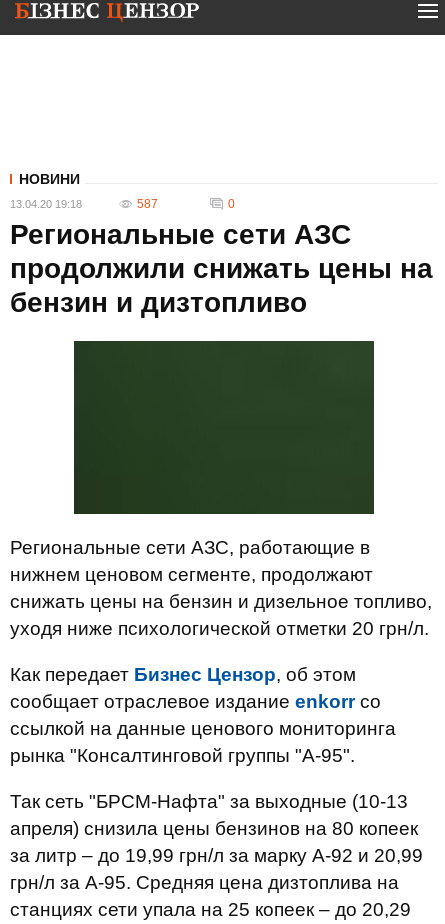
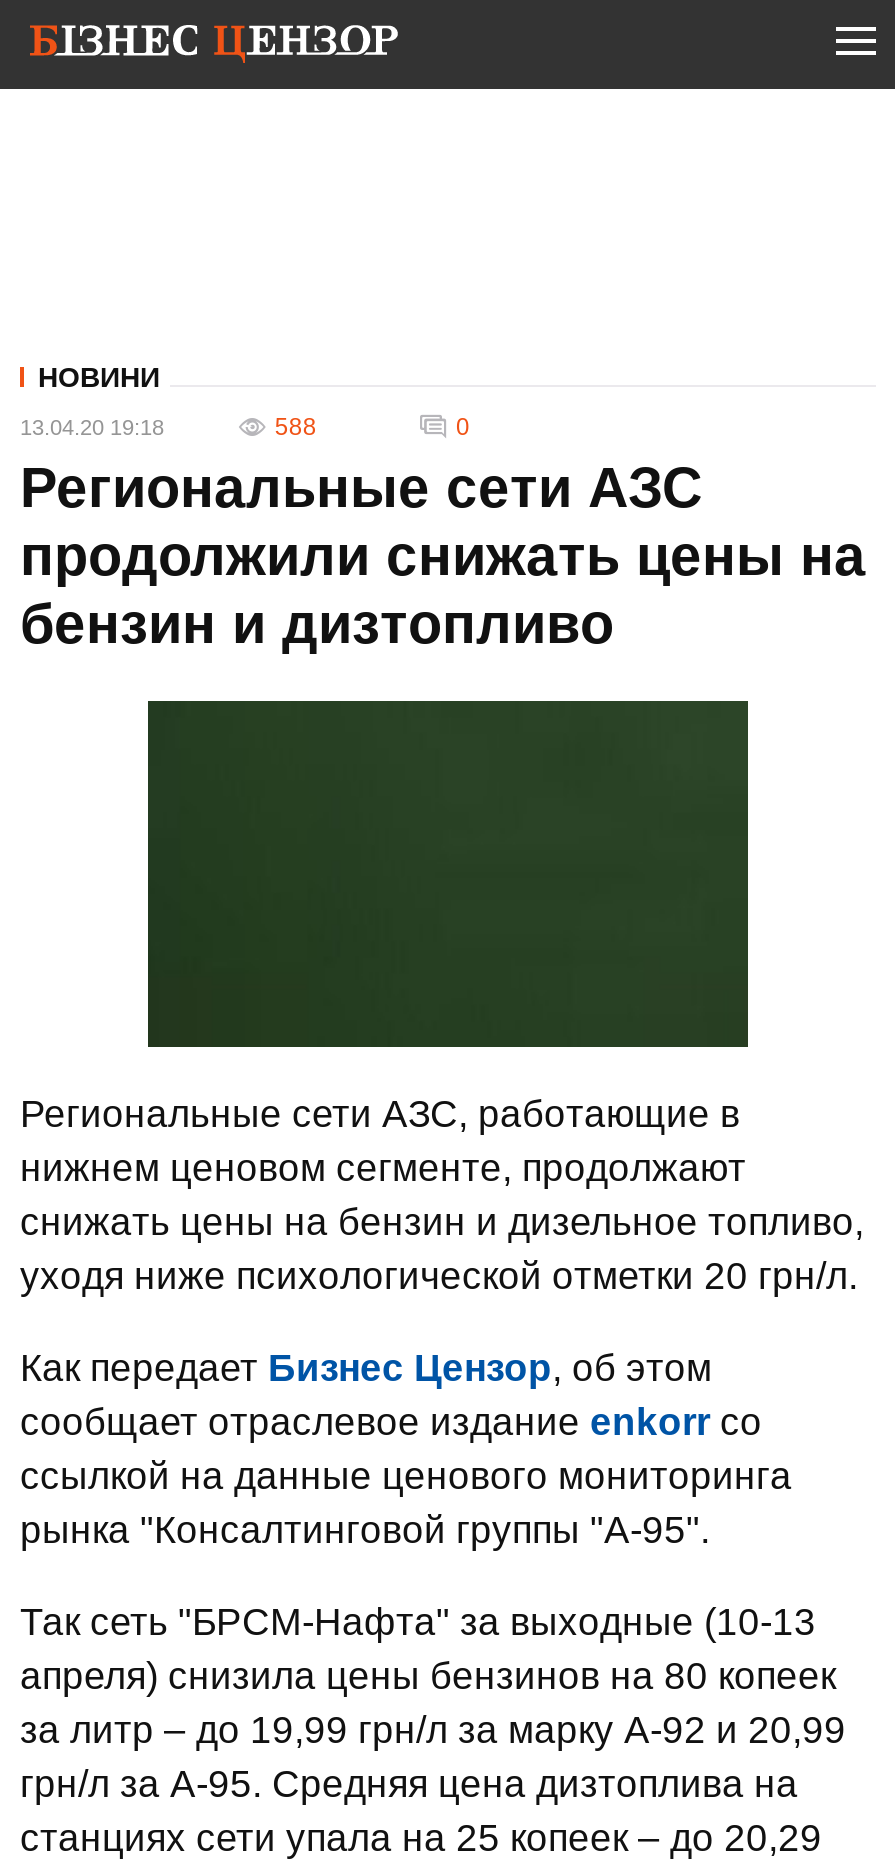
- 587
+ 588
